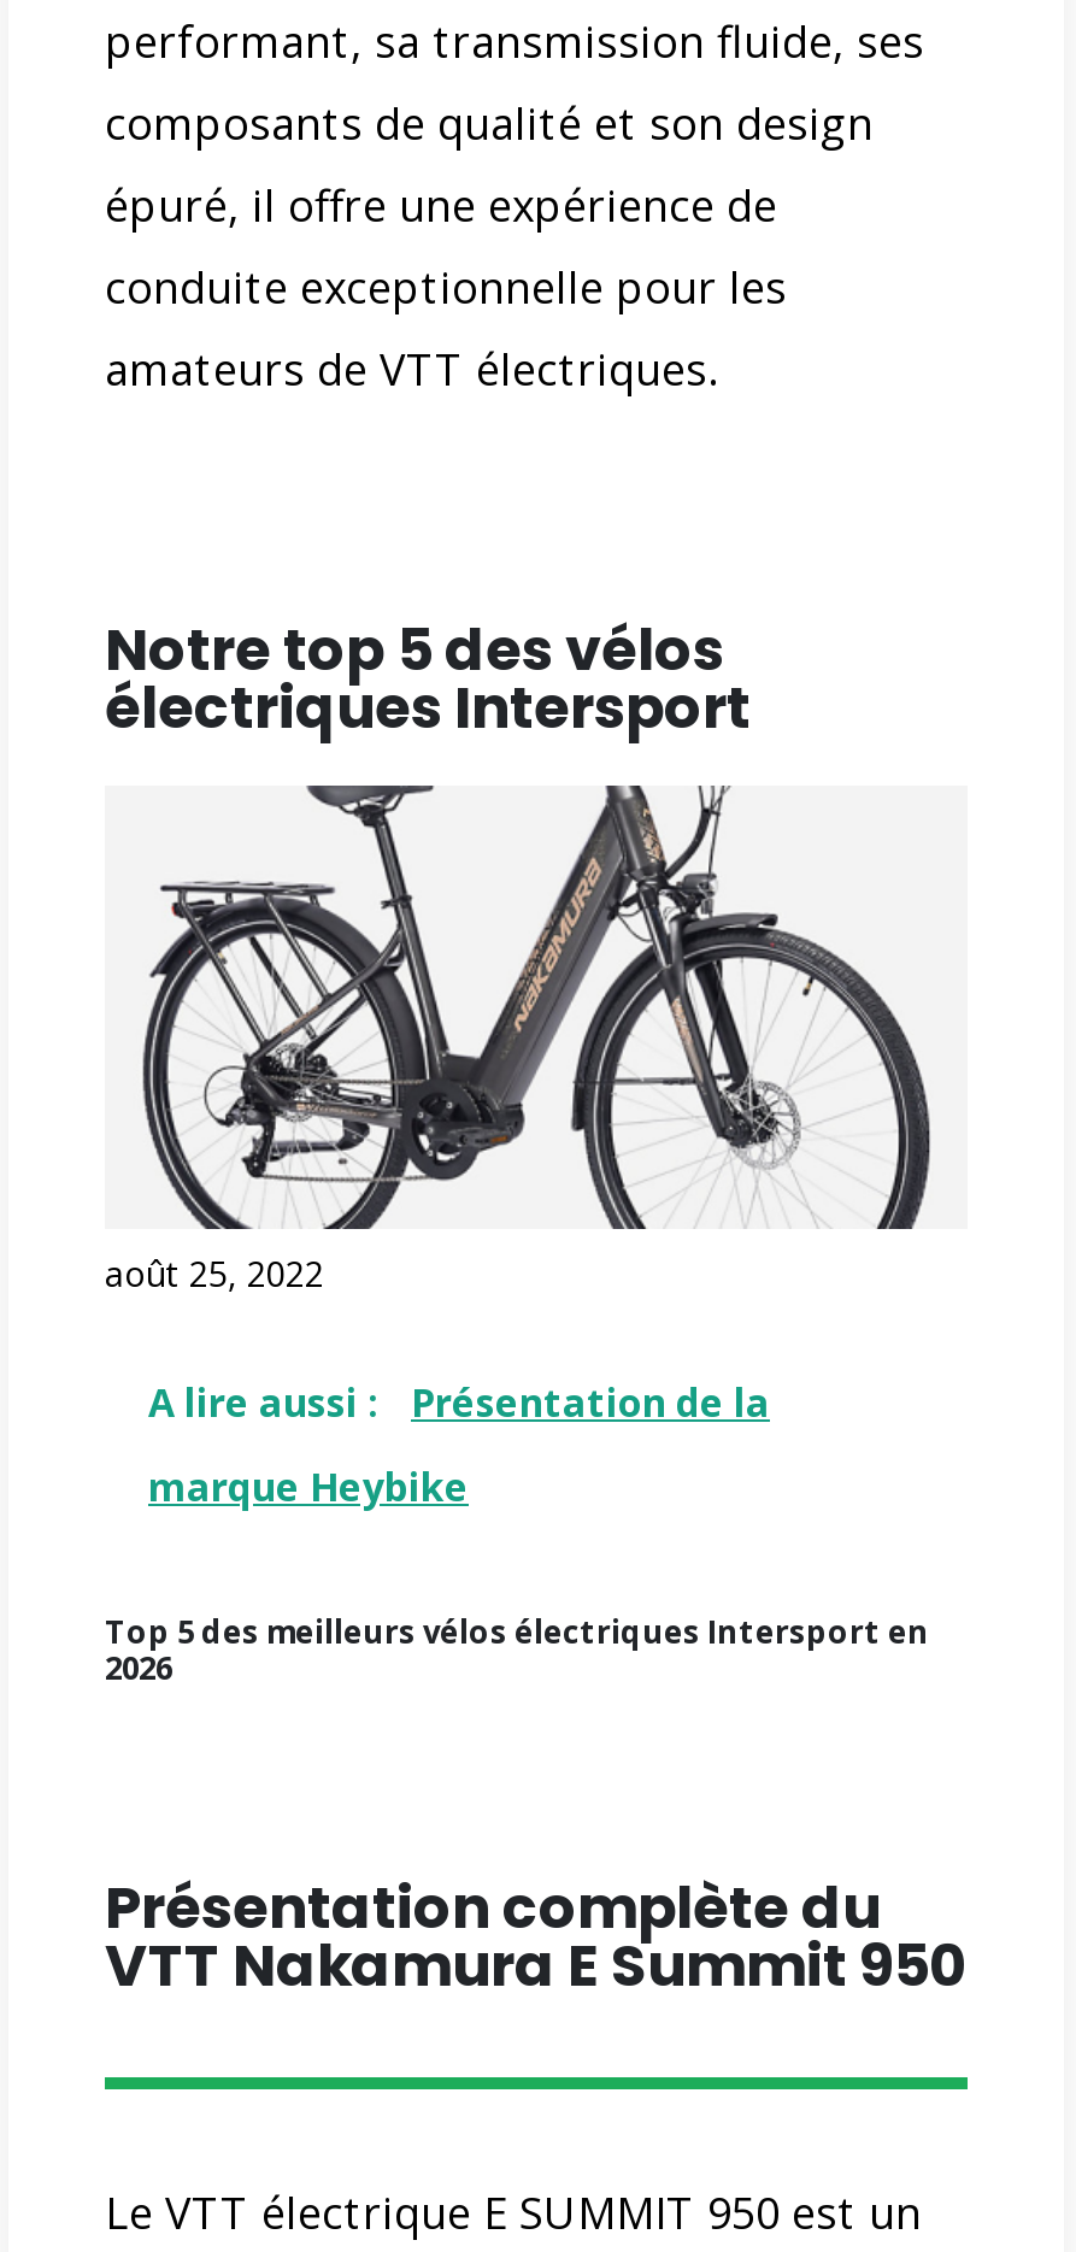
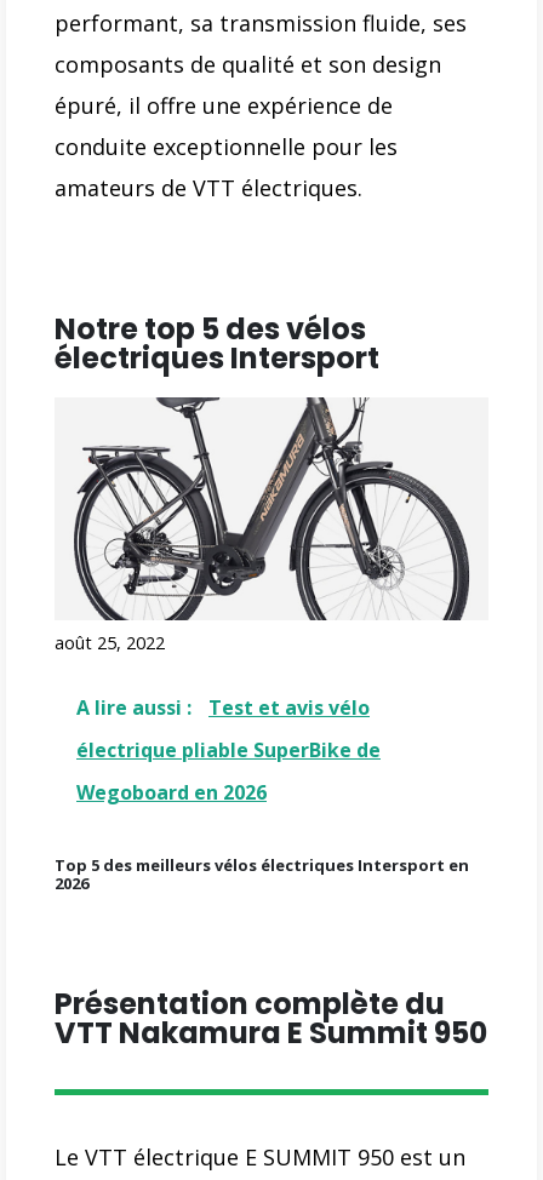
- A lire aussi : Présentation de la
- marque Heybike
+ A lire aussi : Test et avis vélo
+ électrique pliable SuperBike de
+ Wegoboard en 2026
